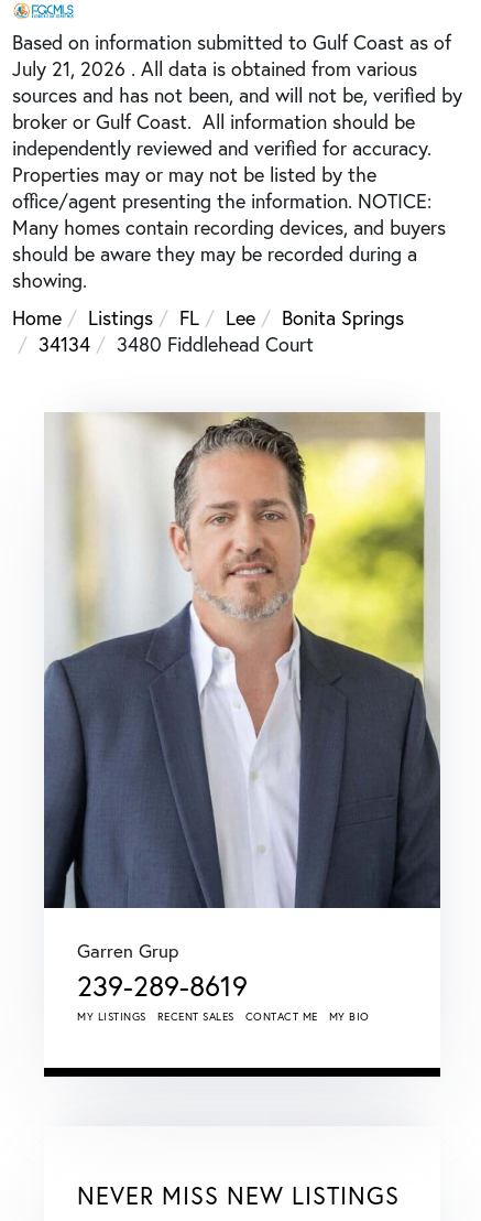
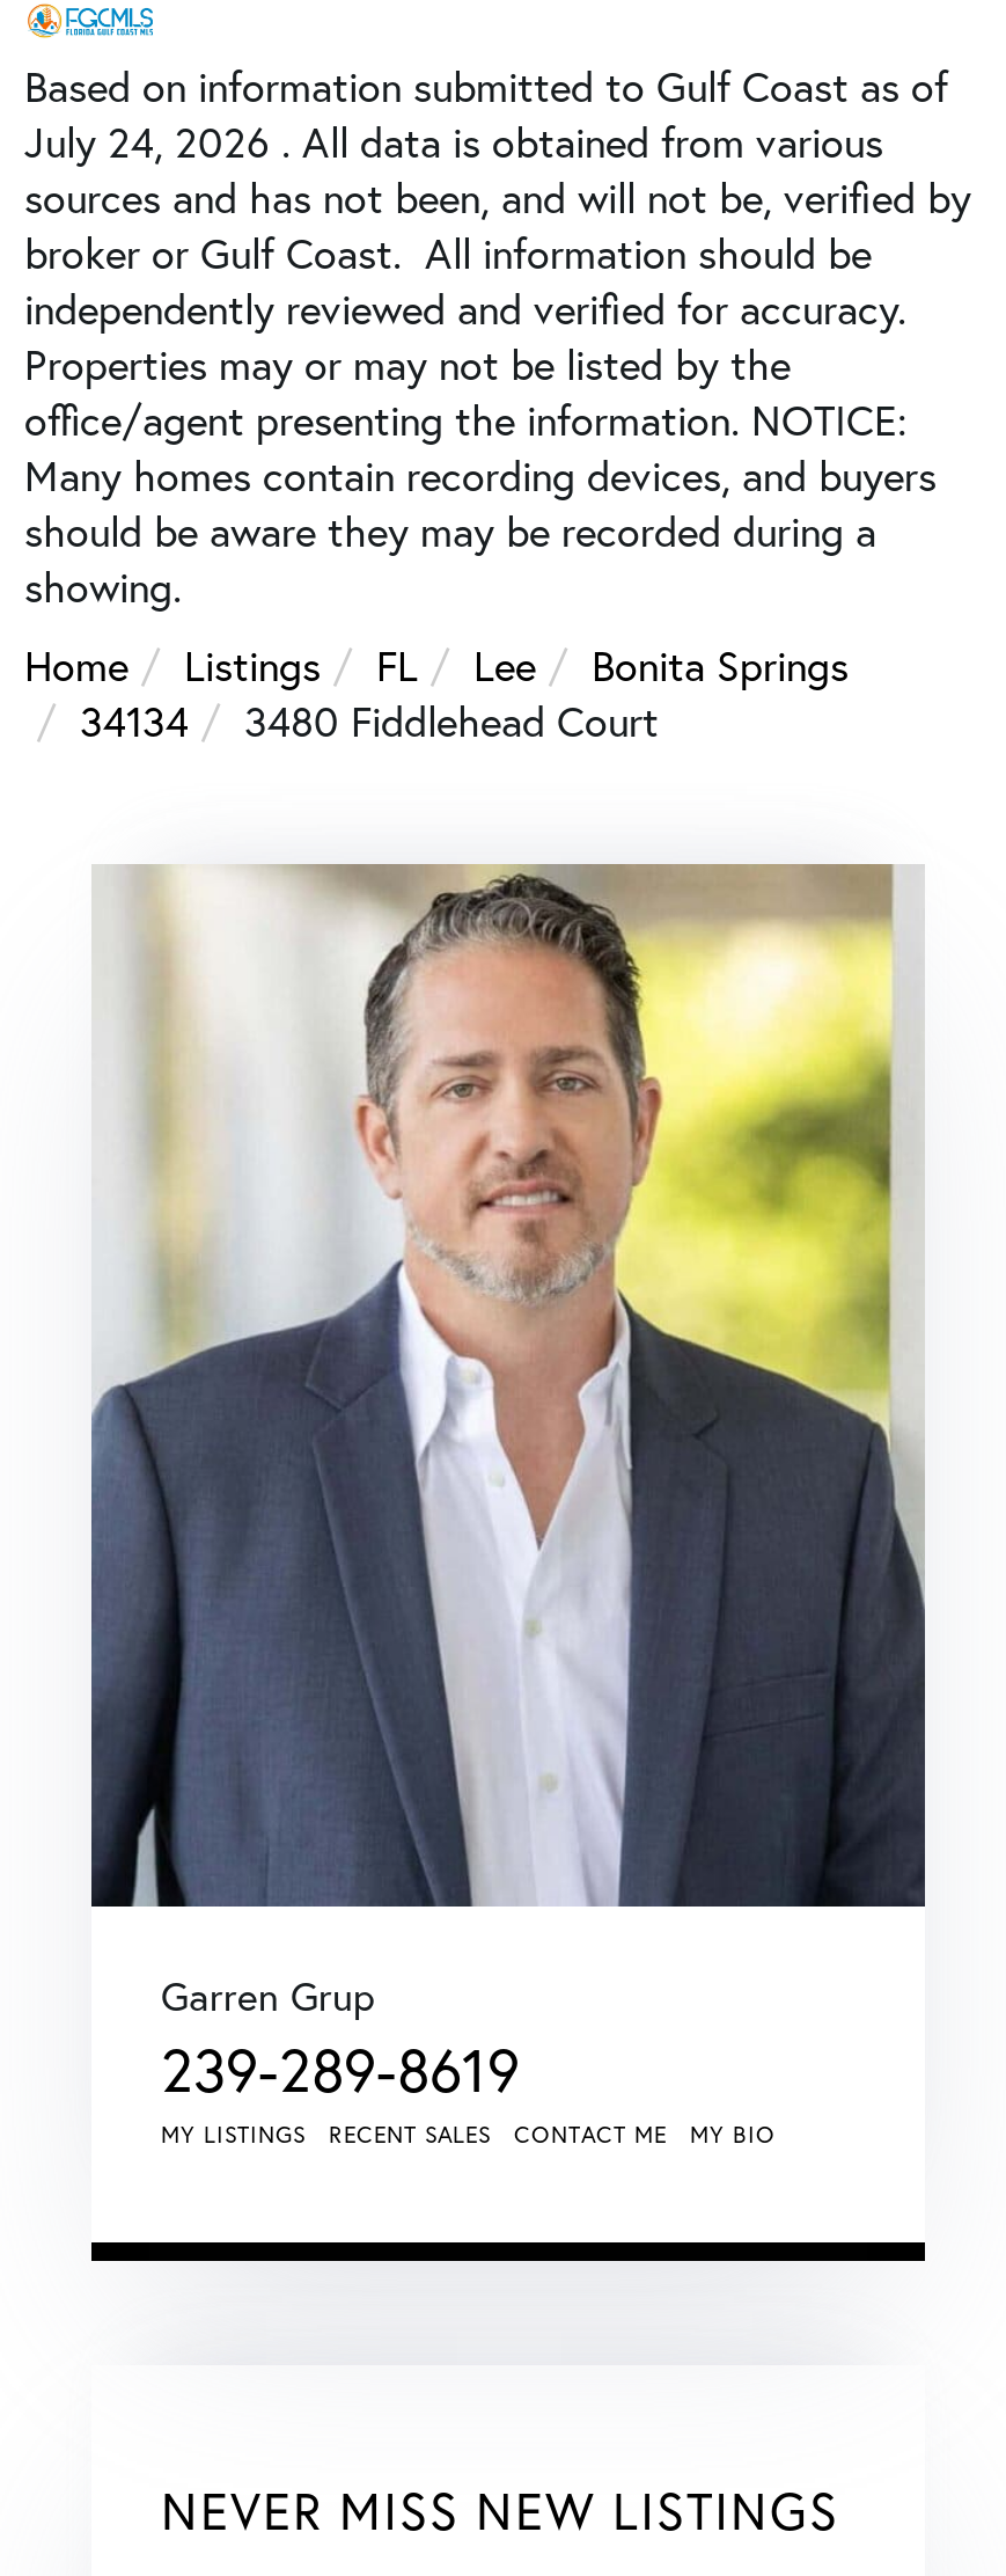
- July 21, 2026 . All data is obtained from various
+ July 24, 2026 . All data is obtained from various
